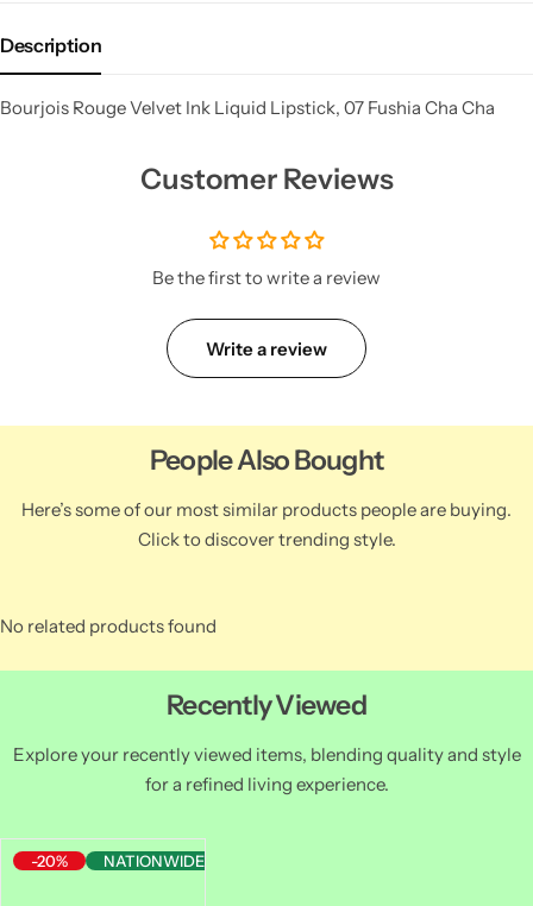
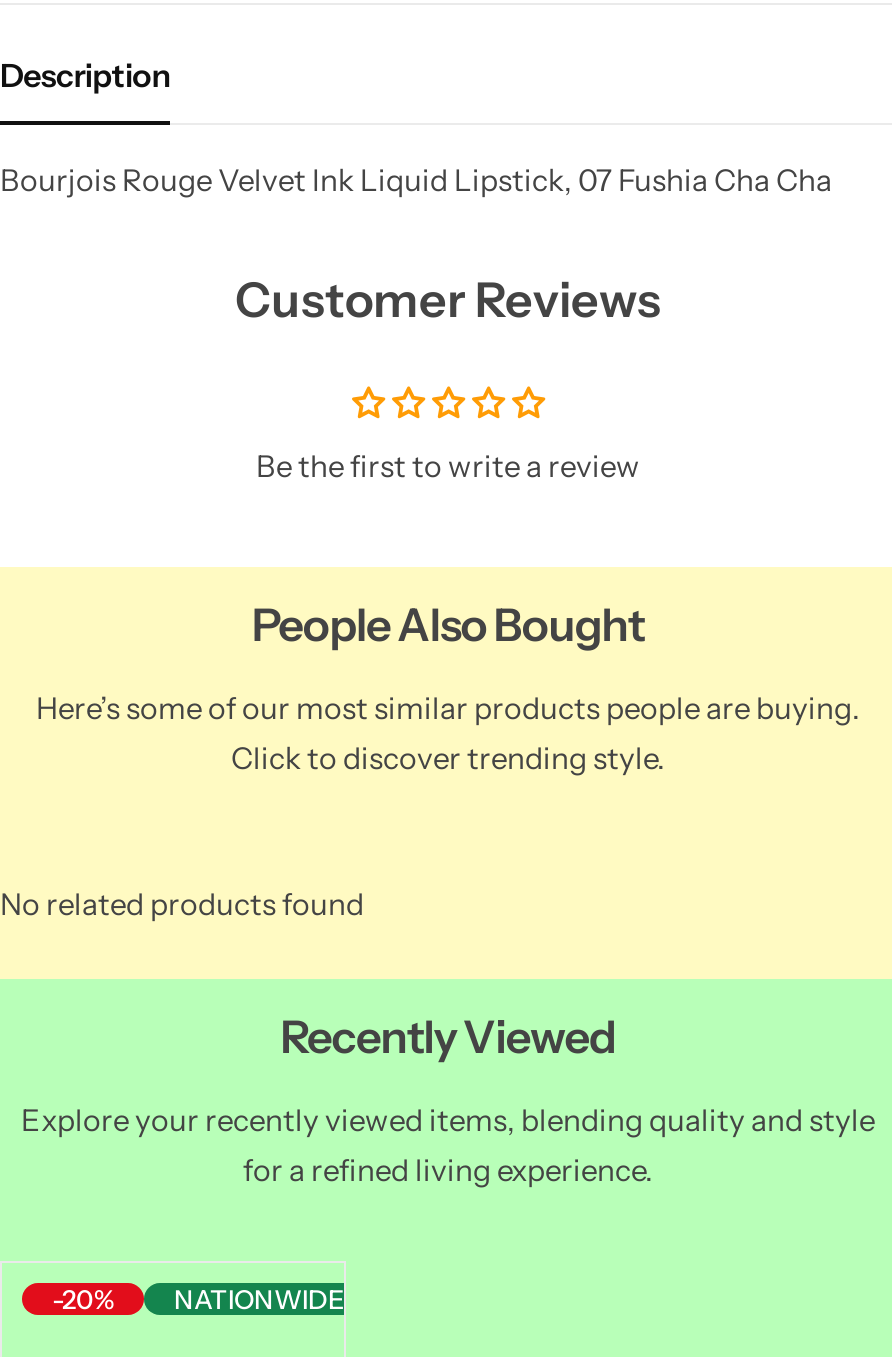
- Write a review
